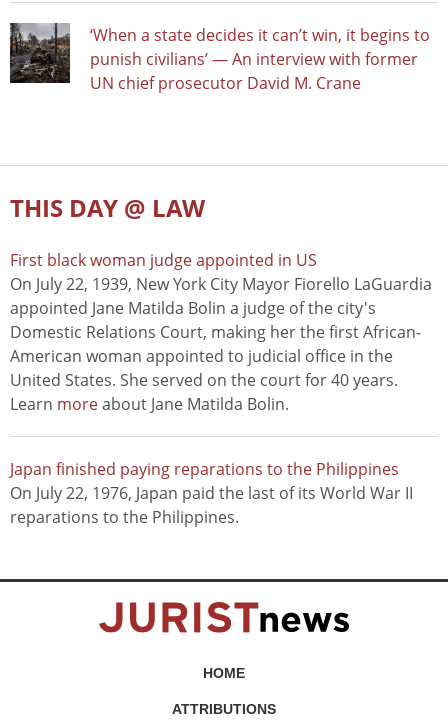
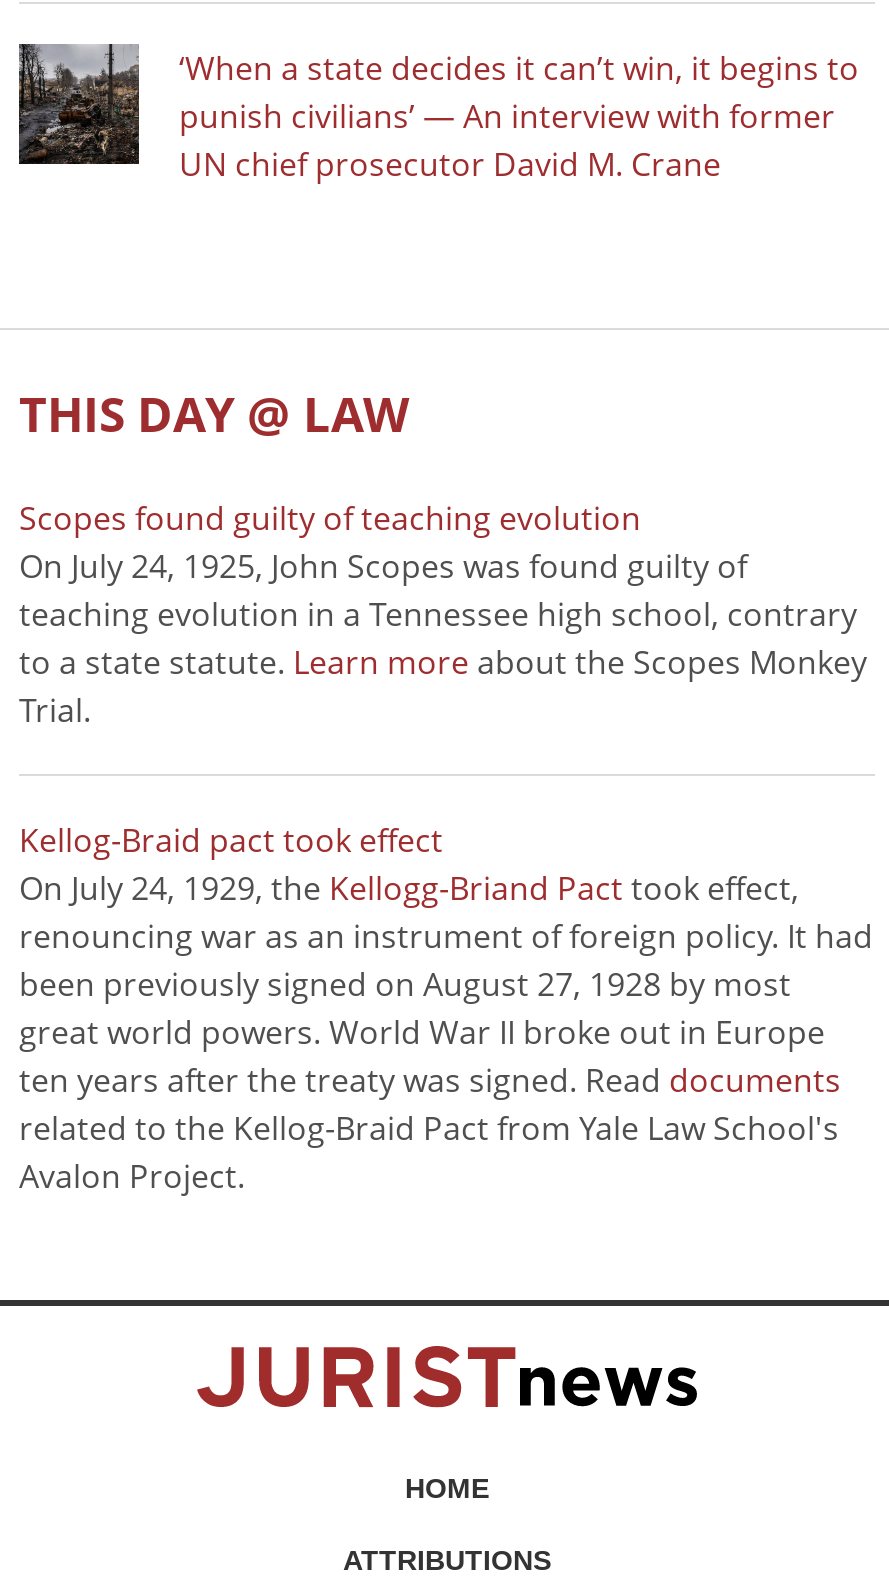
- First black woman judge appointed in US
- On July 22, 1939, New York City Mayor Fiorello LaGuardia
- appointed Jane Matilda Bolin a judge of the city's
- Domestic Relations Court, making her the first African-
- American woman appointed to judicial office in the
- United States. She served on the court for 40 years.
- Learn more about Jane Matilda Bolin.
+ Scopes found guilty of teaching evolution
+ On July 24, 1925, John Scopes was found guilty of
+ teaching evolution in a Tennessee high school, contrary
+ to a state statute. Learn more about the Scopes Monkey
+ Trial.

- Japan finished paying reparations to the Philippines
- On July 22, 1976, Japan paid the last of its World War II
- reparations to the Philippines.
+ Kellog-Braid pact took effect
+ On July 24, 1929, the Kellogg-Briand Pact took effect,
+ renouncing war as an instrument of foreign policy. It had
+ been previously signed on August 27, 1928 by most
+ great world powers. World War II broke out in Europe
+ ten years after the treaty was signed. Read documents
+ related to the Kellog-Braid Pact from Yale Law School's
+ Avalon Project.
